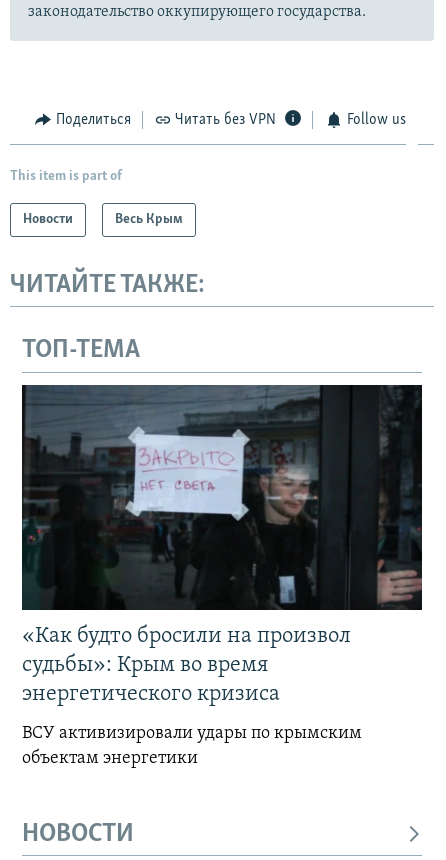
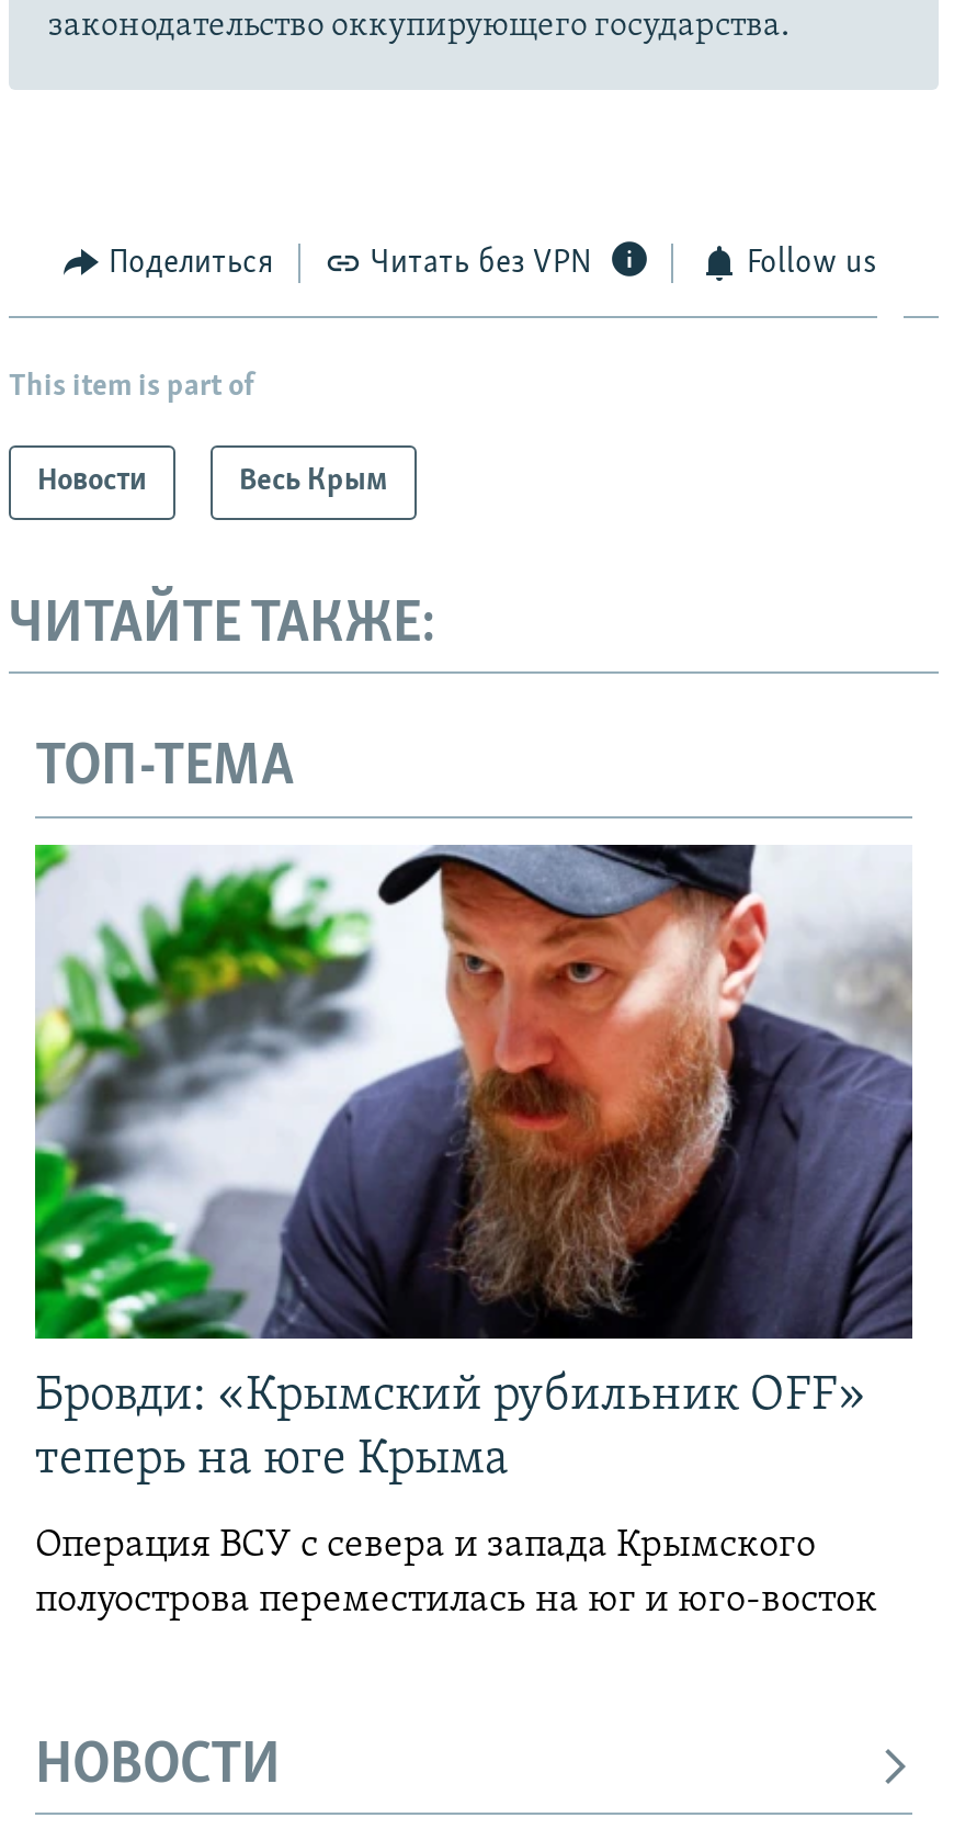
- [image]
- «Как будто бросили на произвол
- судьбы»: Крым во время
- энергетического кризиса
+ [image]
+ Бровди: «Крымский рубильник OFF»
+ теперь на юге Крыма

- ВСУ активизировали удары по крымским
- объектам энергетики
+ Операция ВСУ с севера и запада Крымского
+ полуострова переместилась на юг и юго-восток
